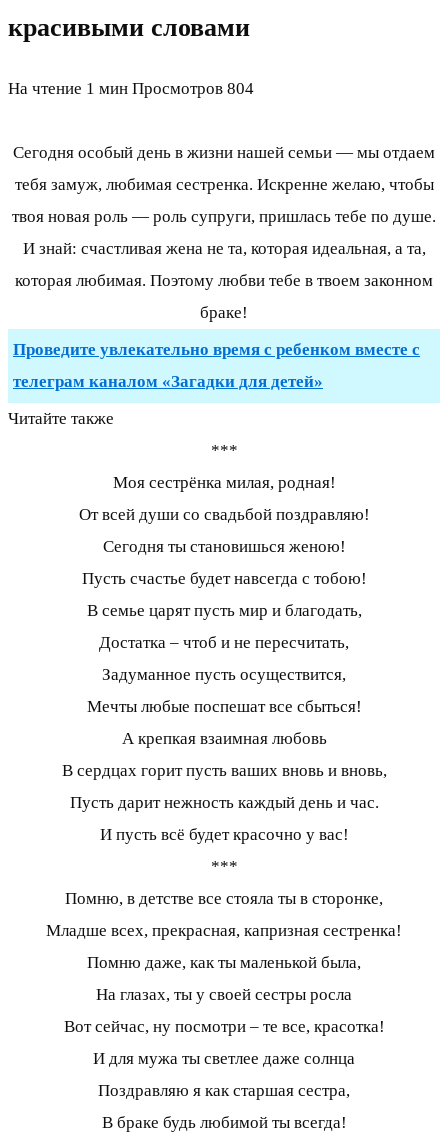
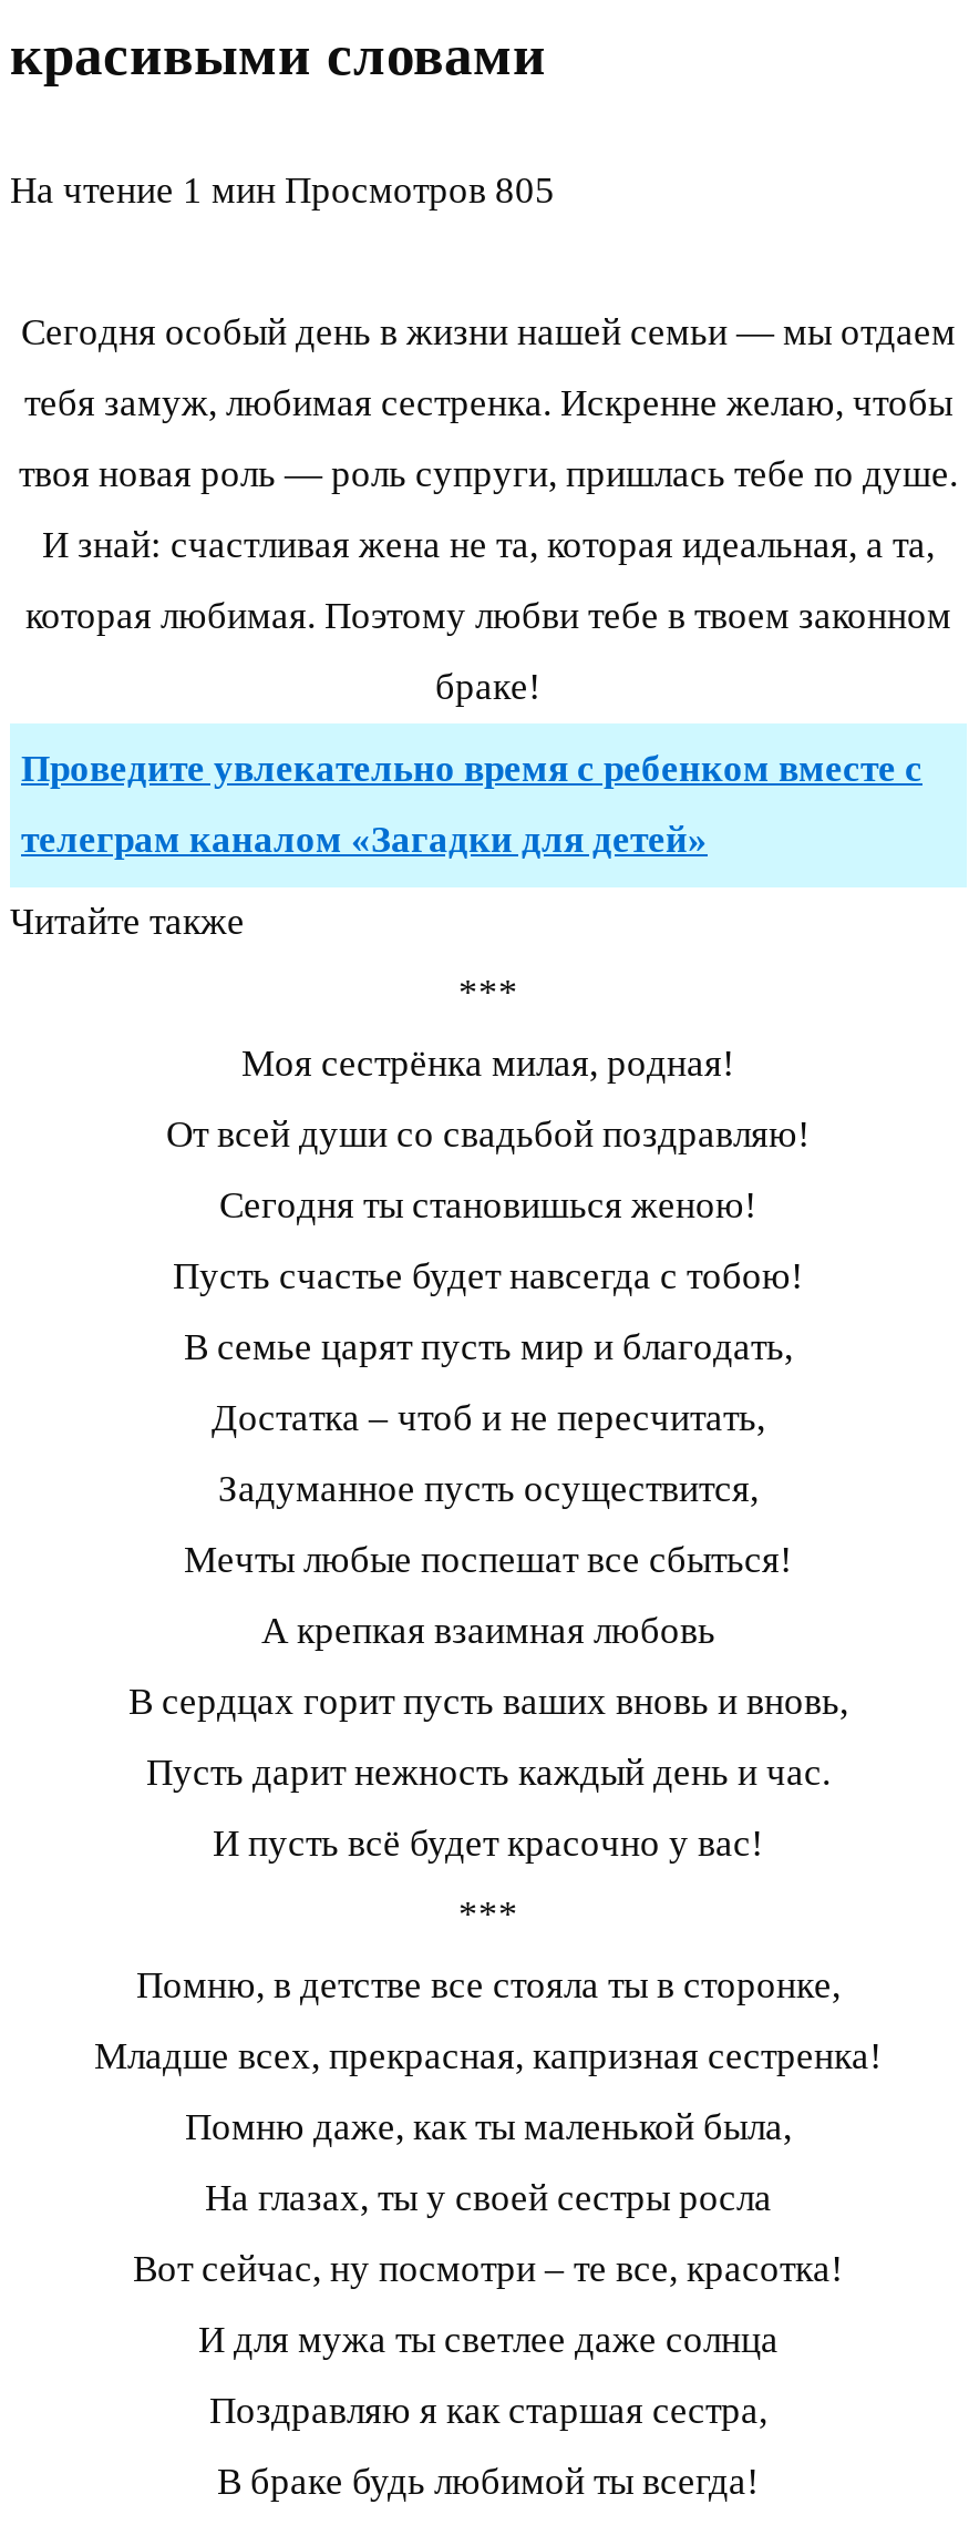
- На чтение 1 мин Просмотров 804
+ На чтение 1 мин Просмотров 805
